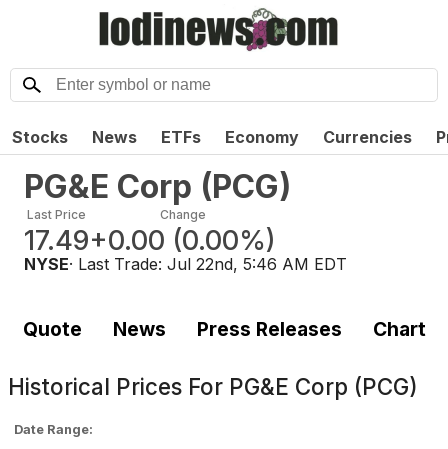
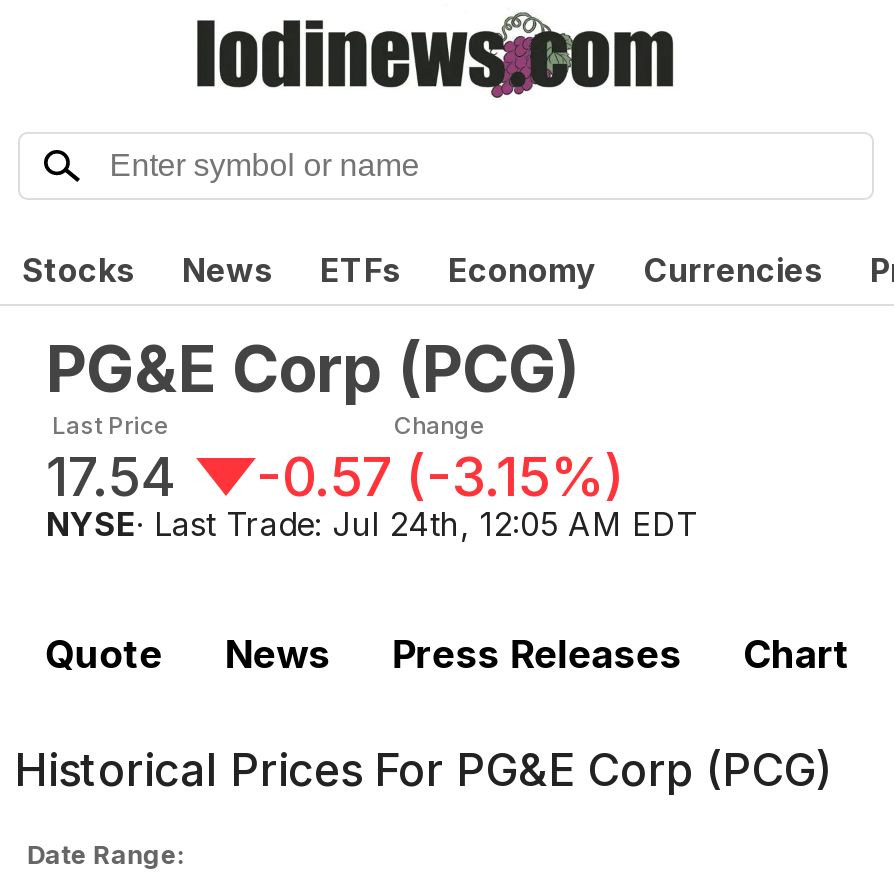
- 17.49
+ 17.54

- +0.00 (0.00%)
+ -0.57 (-3.15%)

- NYSE · Last Trade: Jul 22nd, 5:46 AM EDT
+ NYSE · Last Trade: Jul 24th, 12:05 AM EDT
